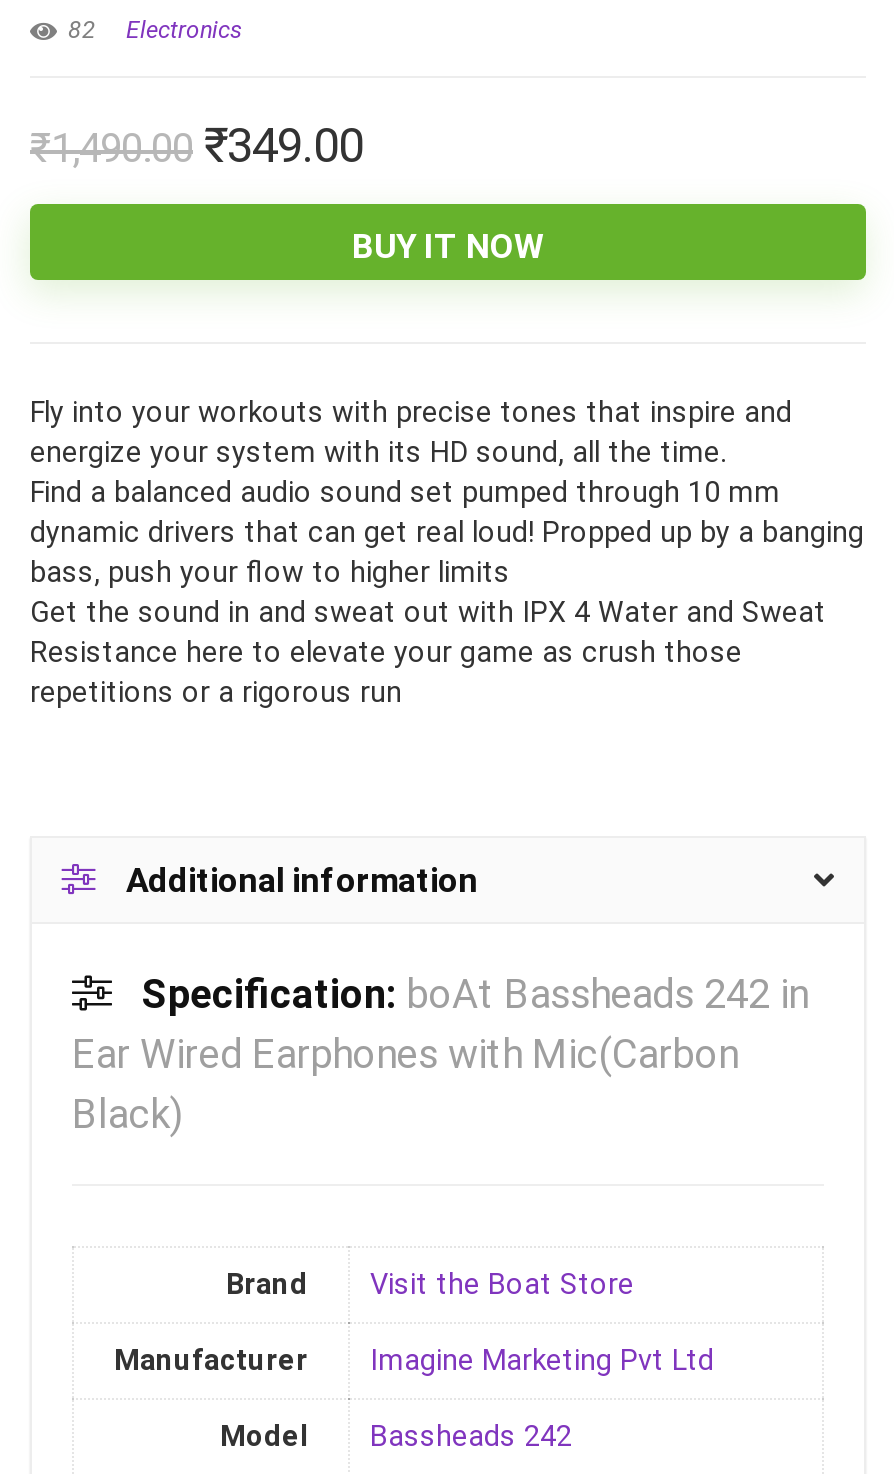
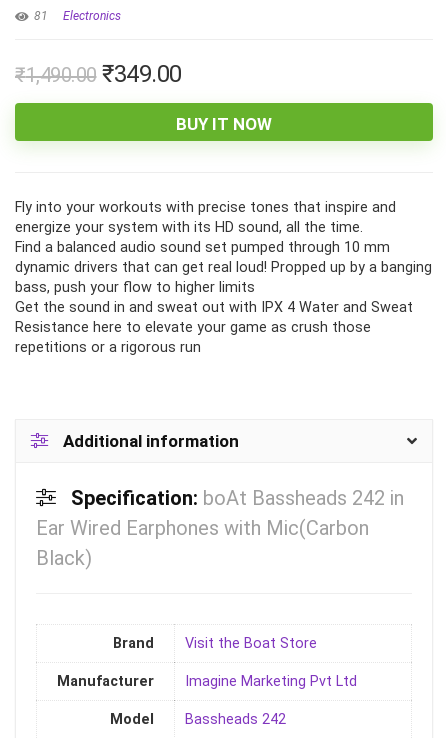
- 82 Electronics
+ 81 Electronics
